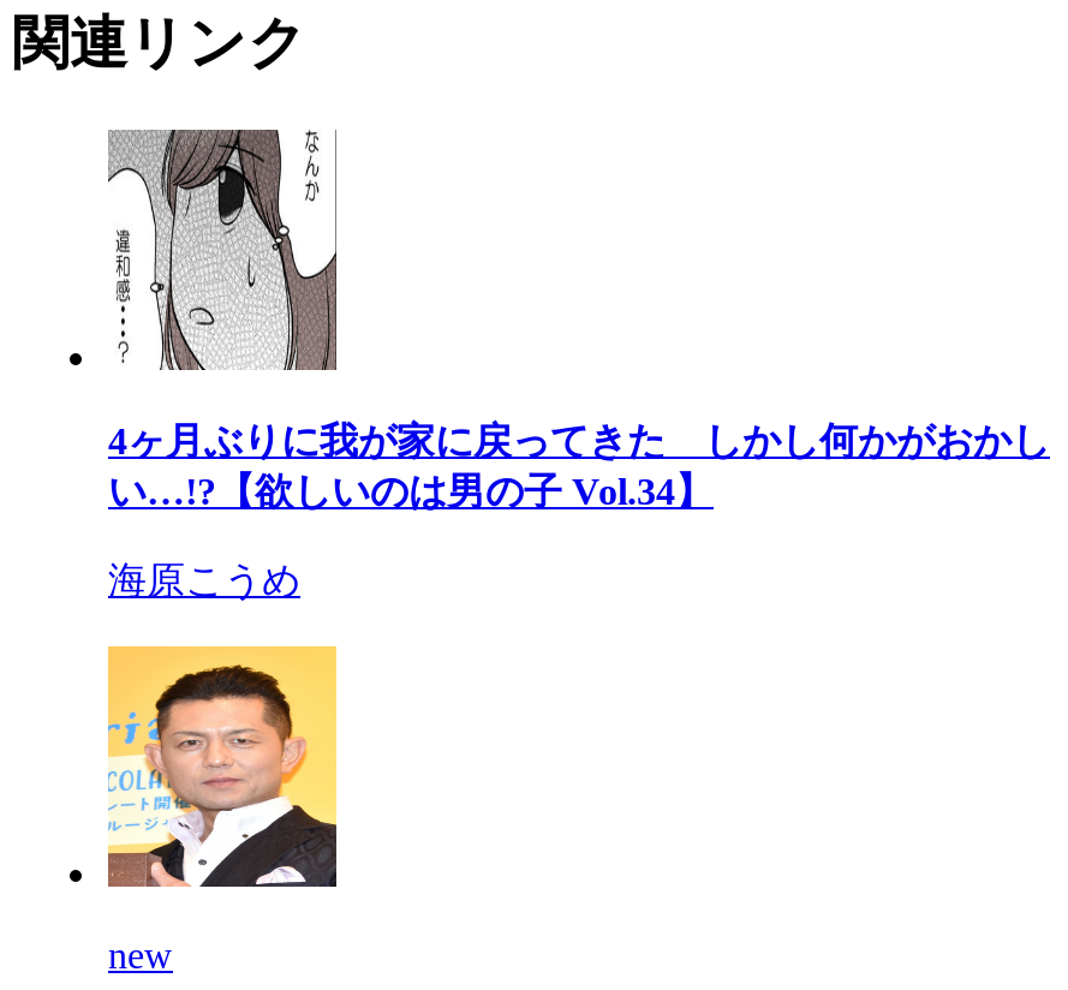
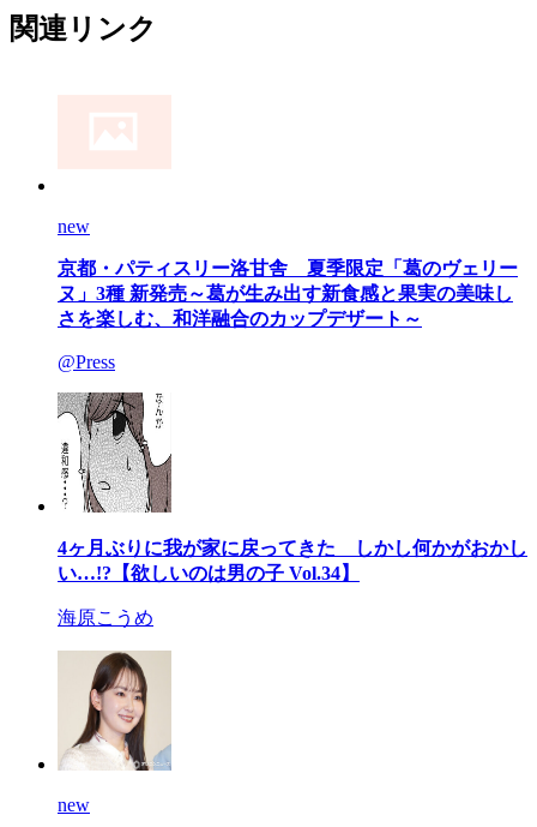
+ new
+ 京都・パティスリー洛甘舎 夏季限定「葛のヴェリー
+ ヌ」3種 新発売～葛が生み出す新食感と果実の美味し
+ さを楽しむ、和洋融合のカップデザート～
+ @Press

- [image]
+ [image]
